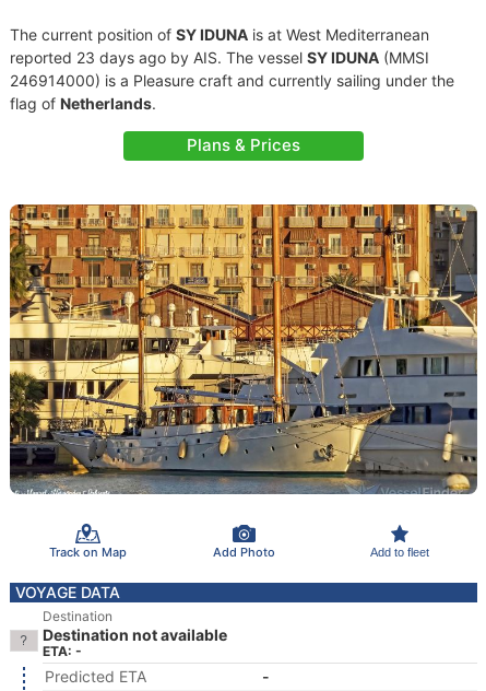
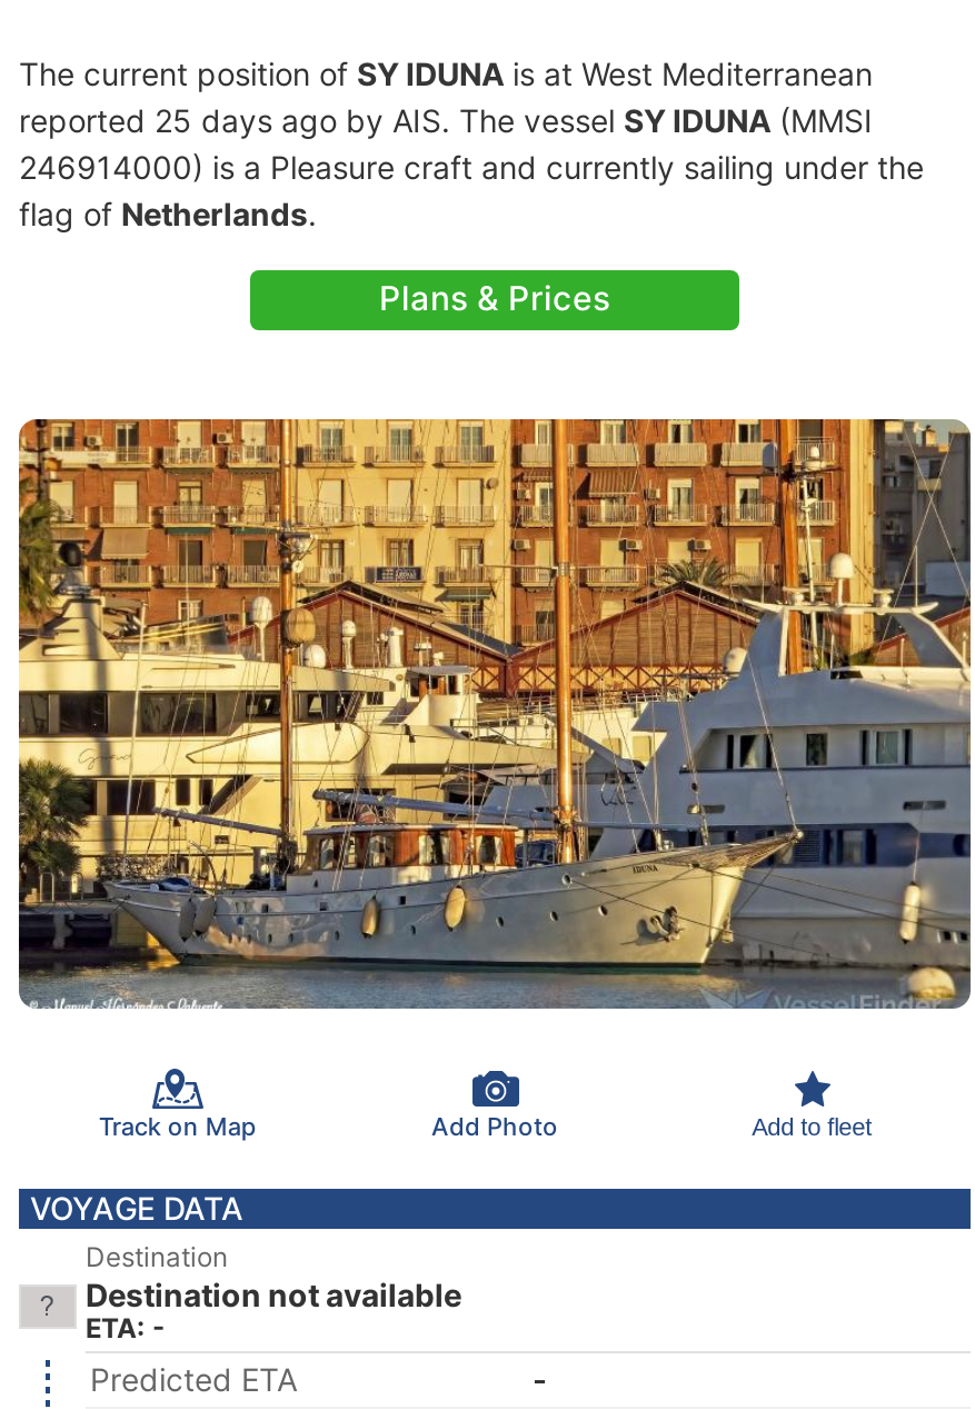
- reported 23 days ago by AIS. The vessel SY IDUNA (MMSI
+ reported 25 days ago by AIS. The vessel SY IDUNA (MMSI
